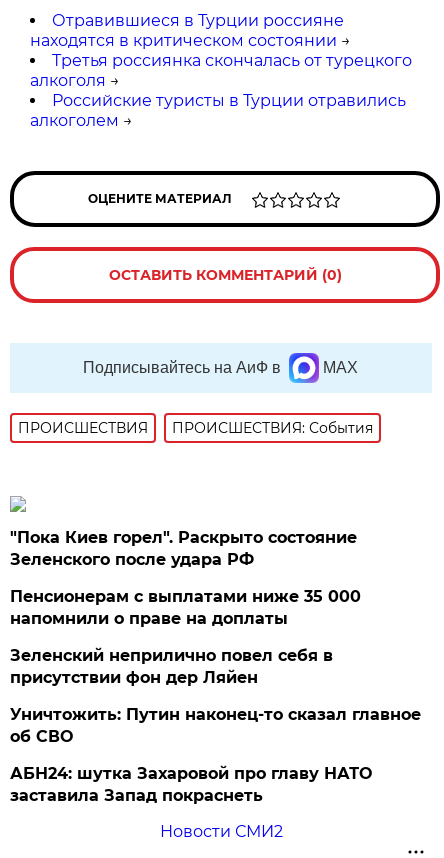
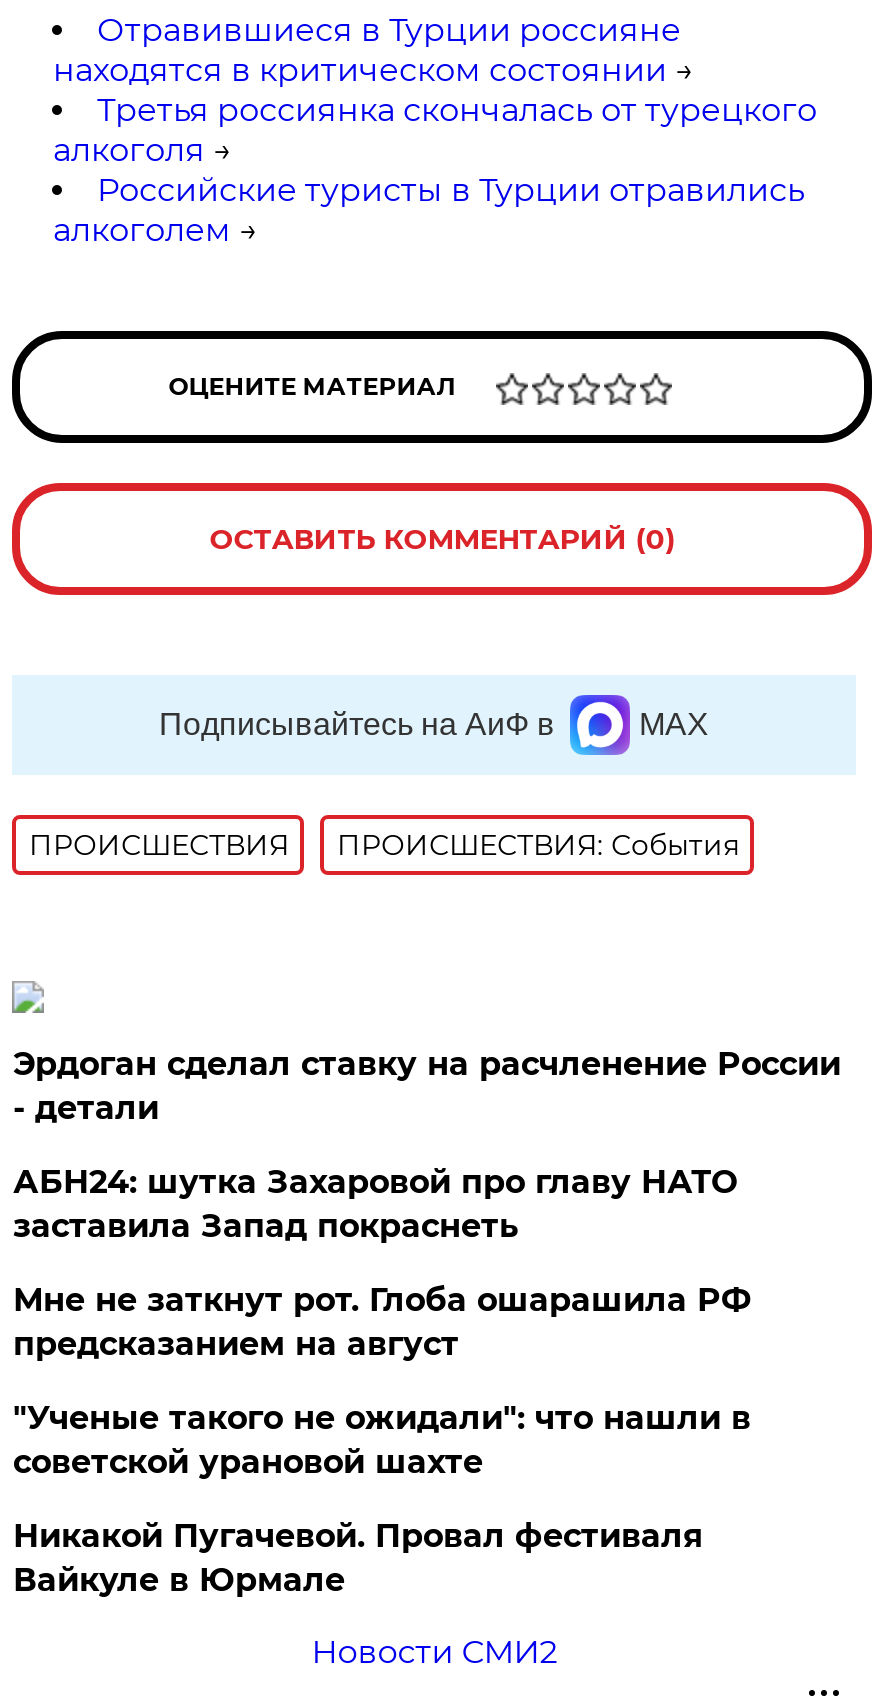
- "Пока Киев горел". Раскрыто состояние
- Зеленского после удара РФ
- Пенсионерам с выплатами ниже 35 000
- напомнили о праве на доплаты
- Зеленский неприлично повел cебя в
- присутствии фон дер Ляйен
- Уничтожить: Путин наконец-то сказал главное
- об СВО
+ Эрдоган сделал ставку на расчленение России
+ - детали

moved up: АБН24: шутка Захаровой про главу НАТО | заставила Запад покраснеть

+ Мне не заткнут рот. Глоба ошарашила РФ
+ предсказанием на август
+ "Ученые такого не ожидали": что нашли в
+ советской урановой шахте
+ Никакой Пугачевой. Провал фестиваля
+ Вайкуле в Юрмале
